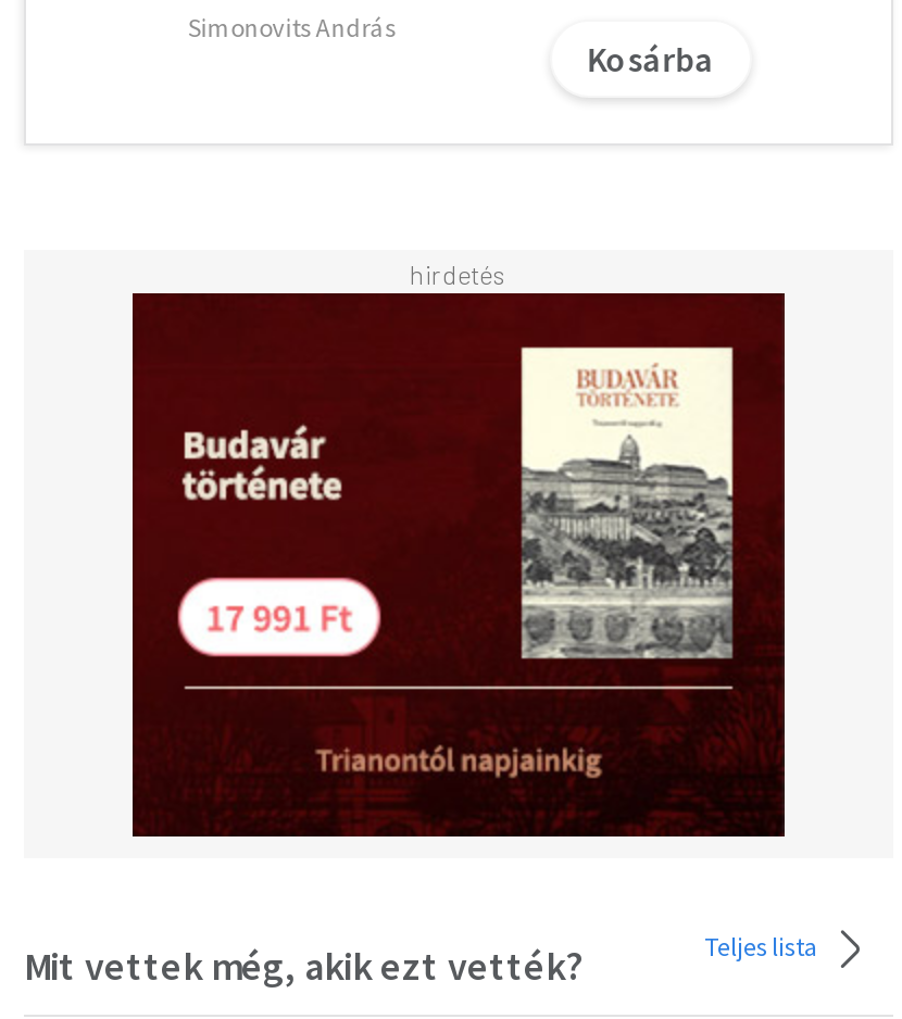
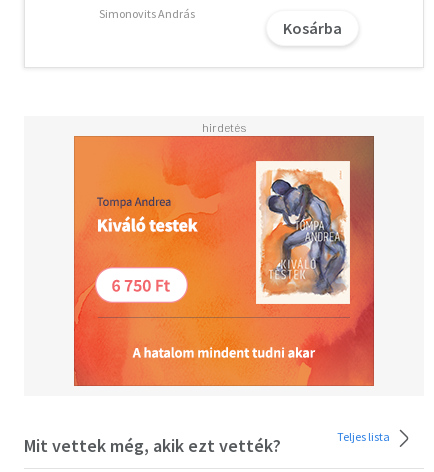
- [image]
+ [image]
